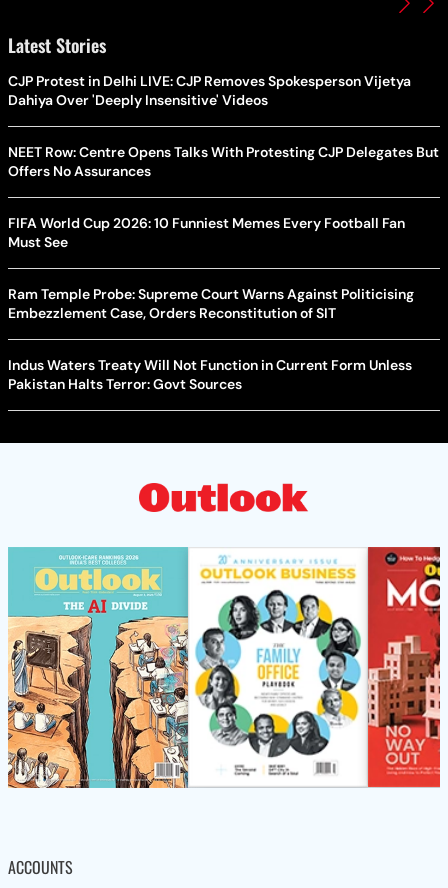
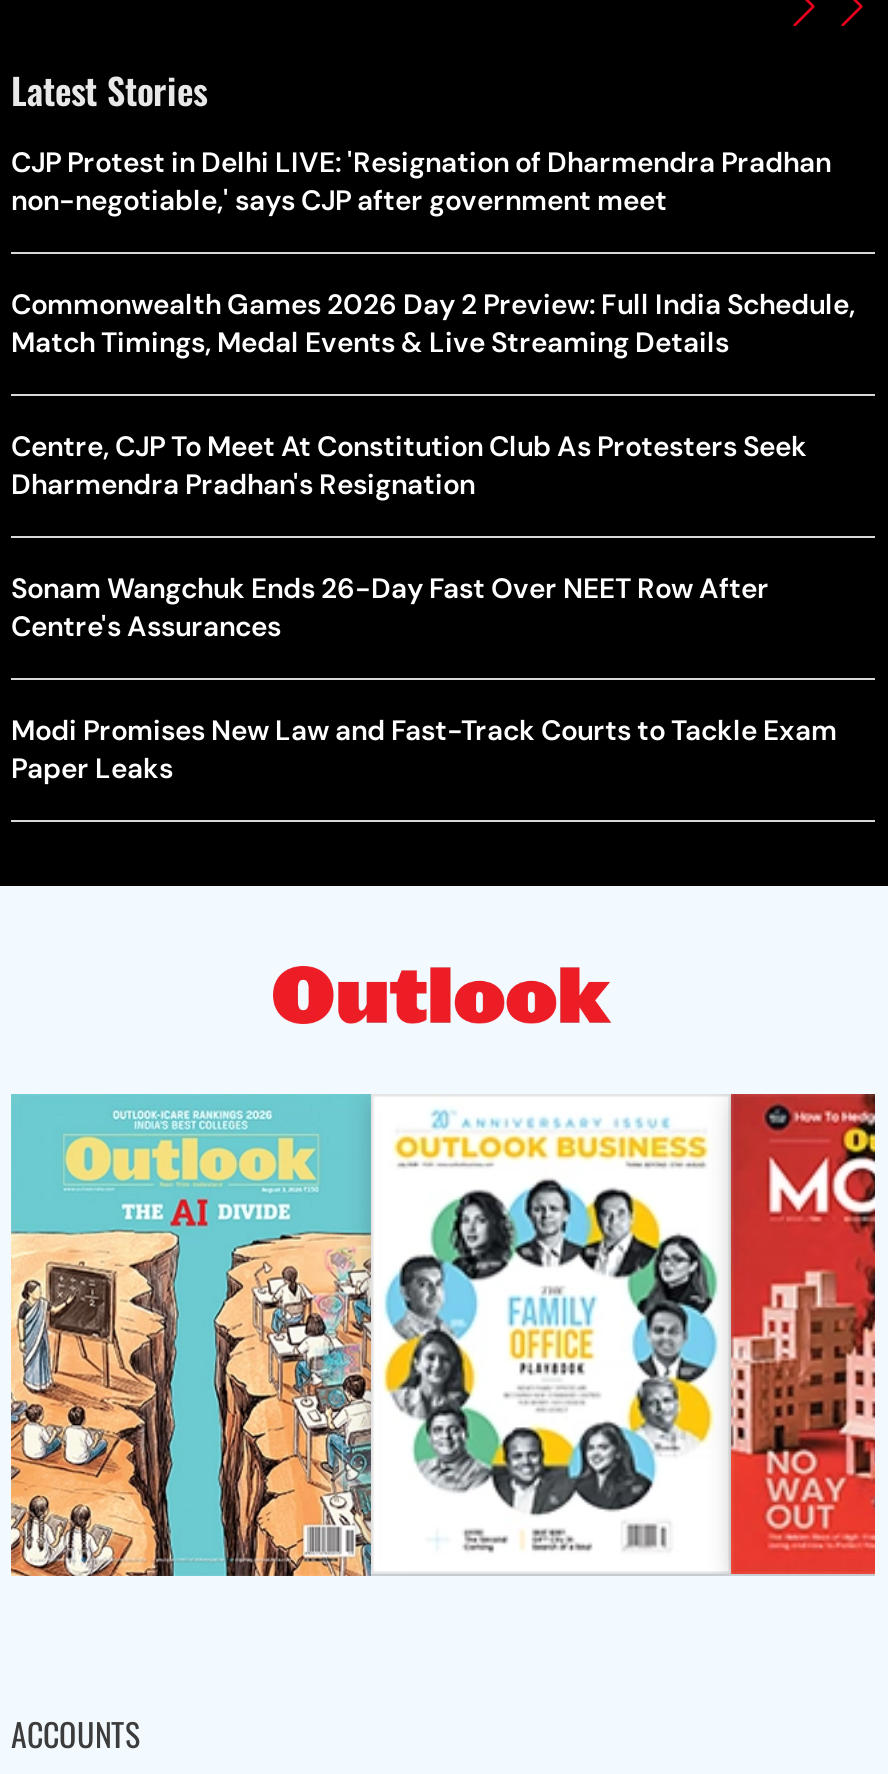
- CJP Protest in Delhi LIVE: CJP Removes Spokesperson Vijetya
- Dahiya Over 'Deeply Insensitive' Videos
+ CJP Protest in Delhi LIVE: 'Resignation of Dharmendra Pradhan
+ non-negotiable,' says CJP after government meet

- NEET Row: Centre Opens Talks With Protesting CJP Delegates But
- Offers No Assurances
+ Commonwealth Games 2026 Day 2 Preview: Full India Schedule,
+ Match Timings, Medal Events & Live Streaming Details

- FIFA World Cup 2026: 10 Funniest Memes Every Football Fan
- Must See
+ Centre, CJP To Meet At Constitution Club As Protesters Seek
+ Dharmendra Pradhan's Resignation

- Ram Temple Probe: Supreme Court Warns Against Politicising
- Embezzlement Case, Orders Reconstitution of SIT
+ Sonam Wangchuk Ends 26-Day Fast Over NEET Row After
+ Centre's Assurances

- Indus Waters Treaty Will Not Function in Current Form Unless
- Pakistan Halts Terror: Govt Sources
+ Modi Promises New Law and Fast-Track Courts to Tackle Exam
+ Paper Leaks
